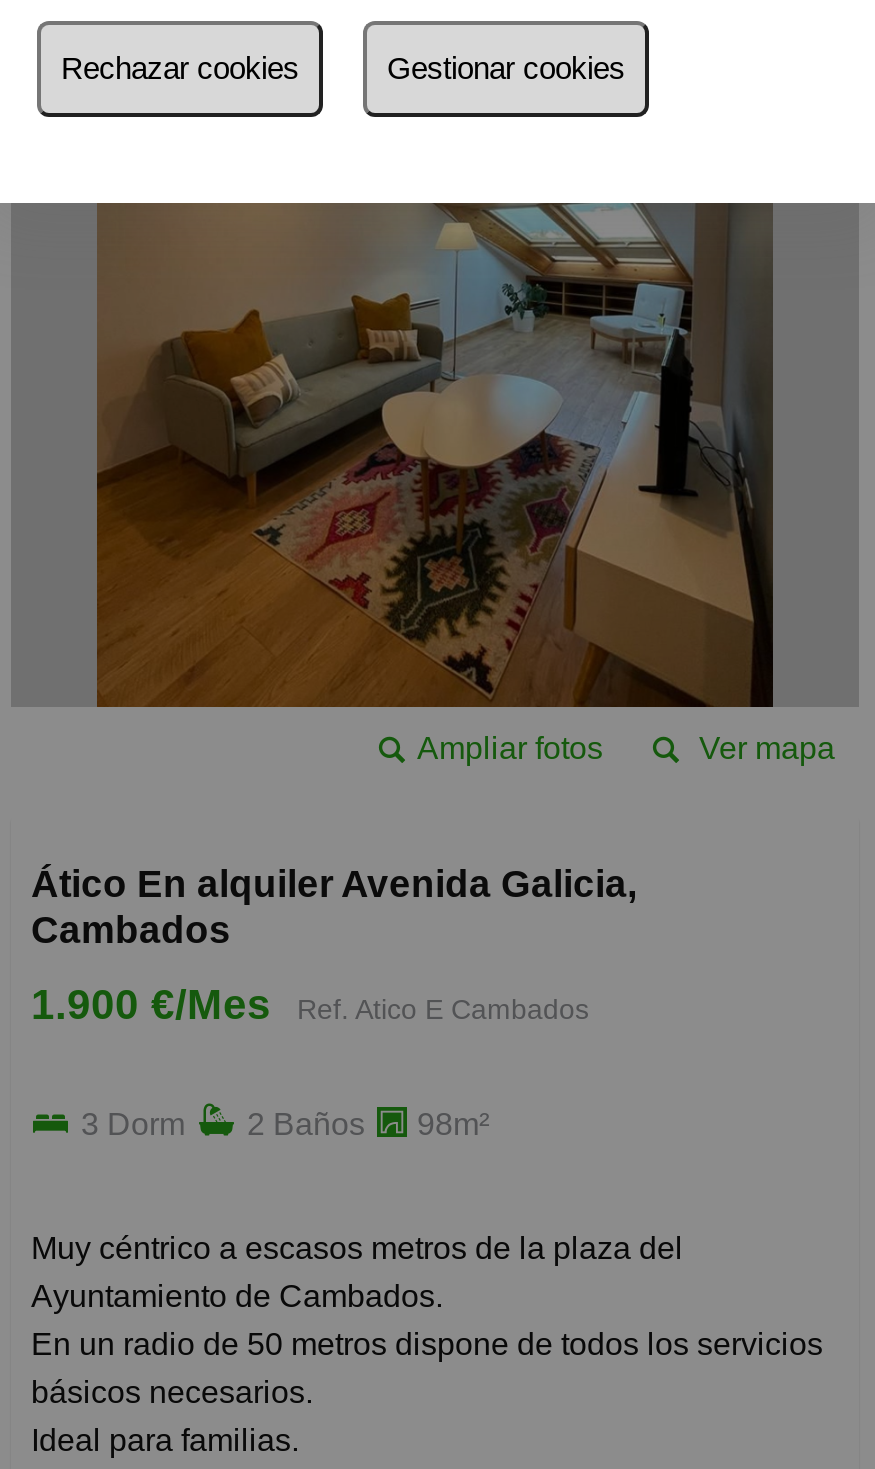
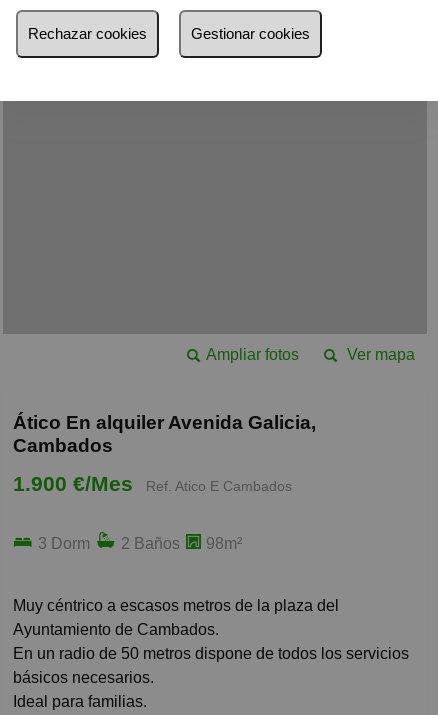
- [image]
